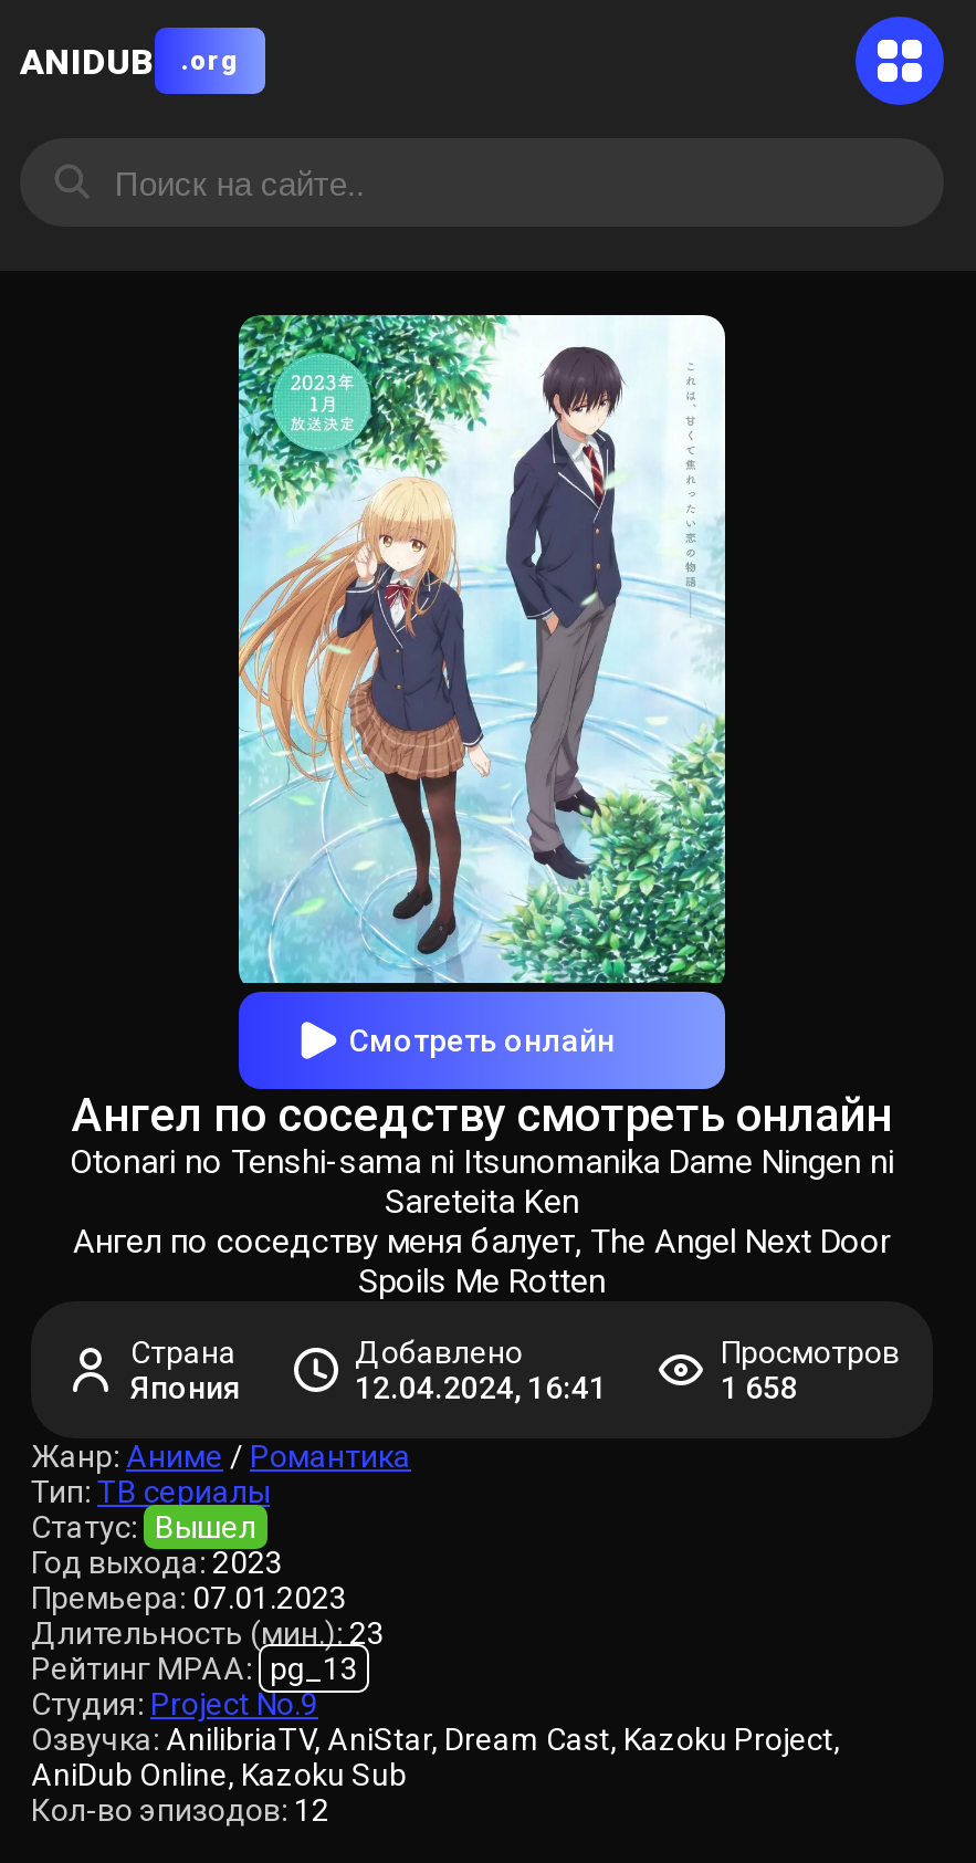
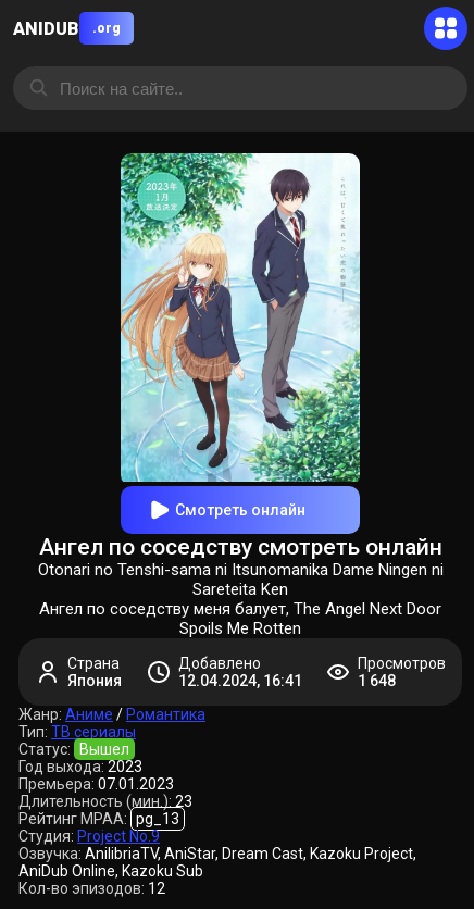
- 1 658
+ 1 648
